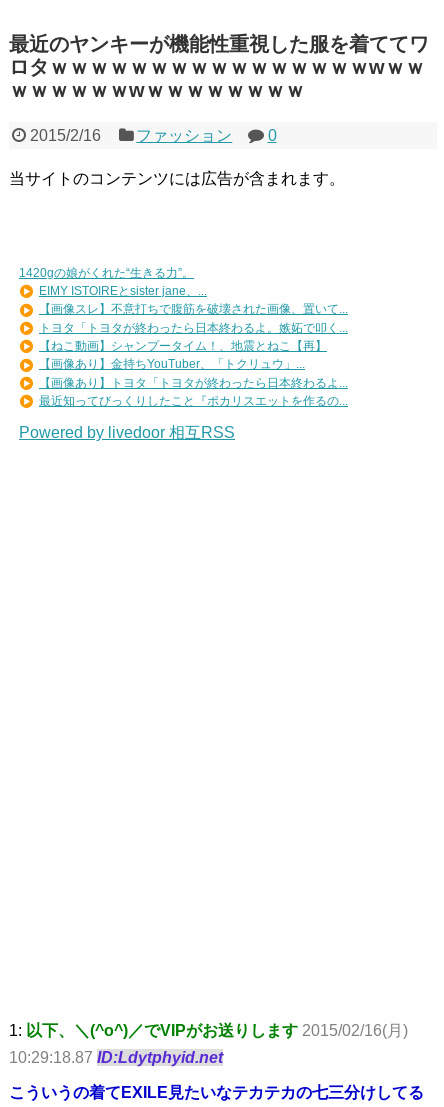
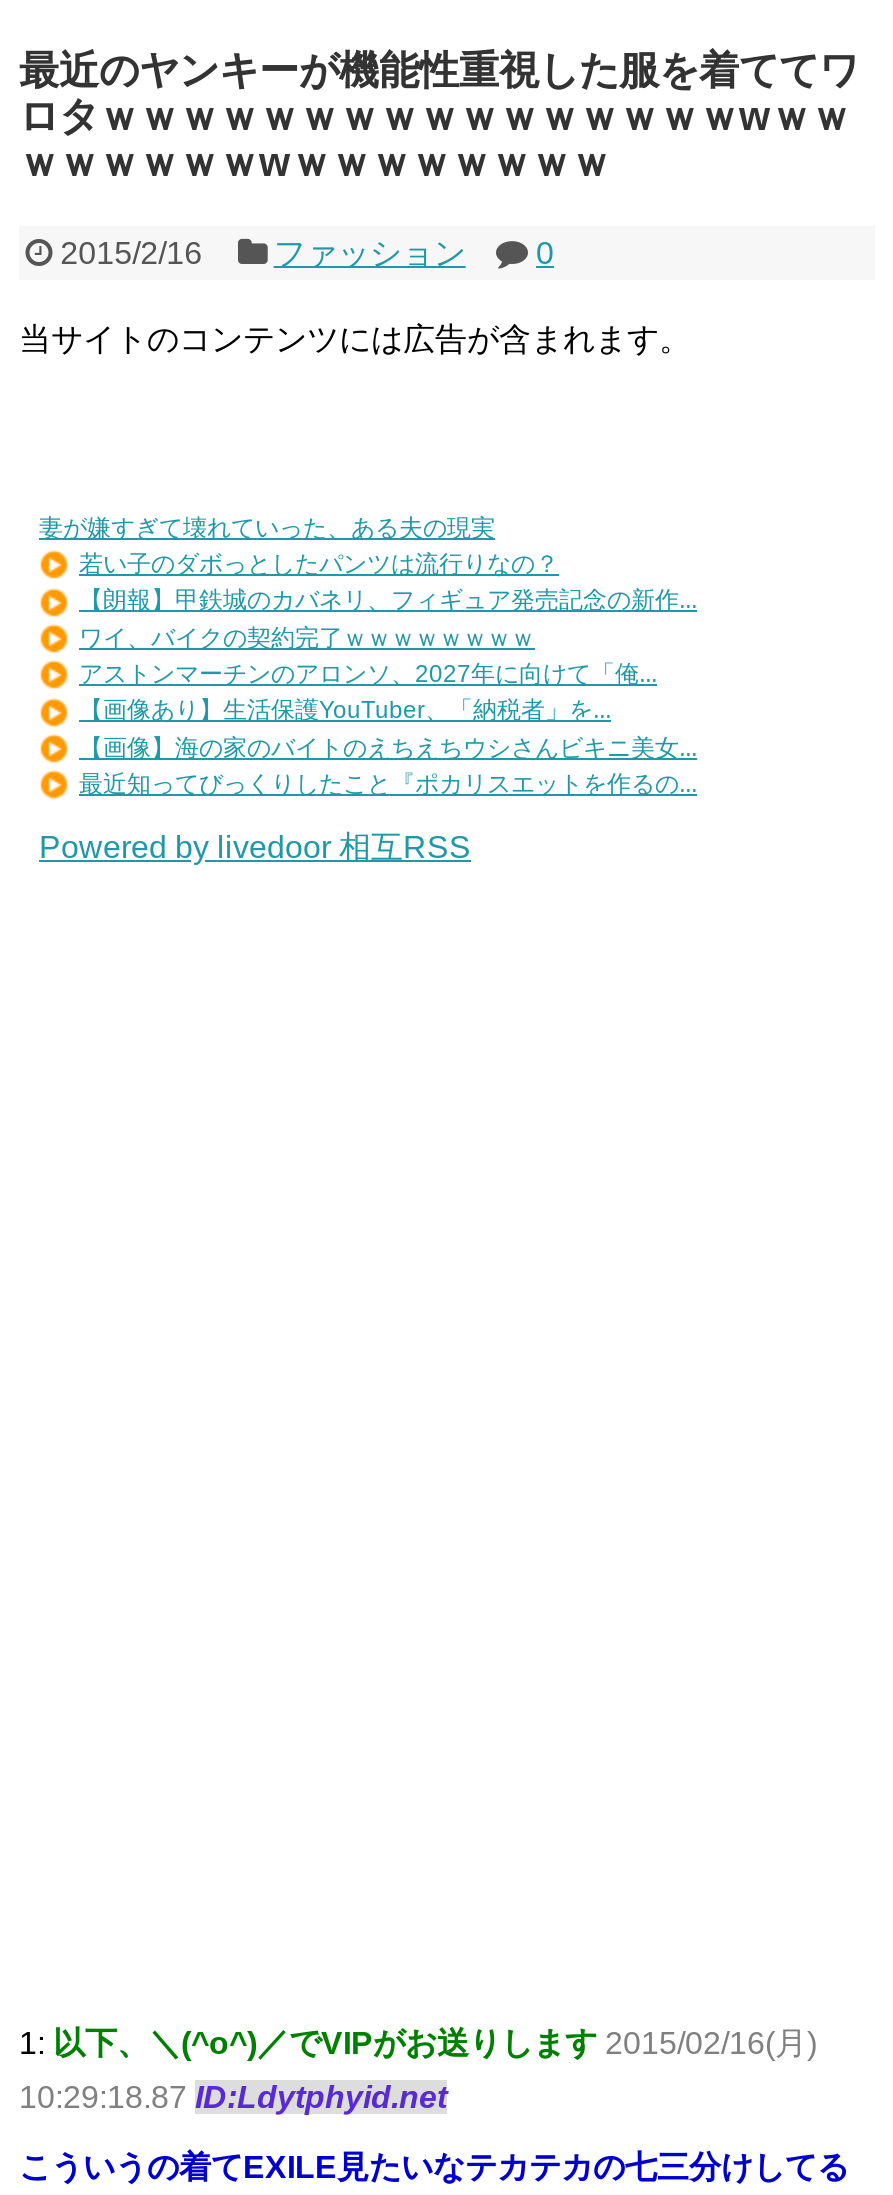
- 1420gの娘がくれた“生きる力”。
- EIMY ISTOIREとsister jane、...
- 【画像スレ】不意打ちで腹筋を破壊された画像、置いて...
- トヨタ「トヨタが終わったら日本終わるよ。嫉妬で叩く...
- 【ねこ動画】シャンプータイム！、地震とねこ【再】
- 【画像あり】金持ちYouTuber、「トクリュウ」...
- 【画像あり】トヨタ「トヨタが終わったら日本終わるよ...
+ 妻が嫌すぎて壊れていった、ある夫の現実
+ 若い子のダボっとしたパンツは流行りなの？
+ 【朗報】甲鉄城のカバネリ、フィギュア発売記念の新作...
+ ワイ、バイクの契約完了ｗｗｗｗｗｗｗｗ
+ アストンマーチンのアロンソ、2027年に向けて「俺...
+ 【画像あり】生活保護YouTuber、「納税者」を...
+ 【画像】海の家のバイトのえちえちウシさんビキニ美女...
